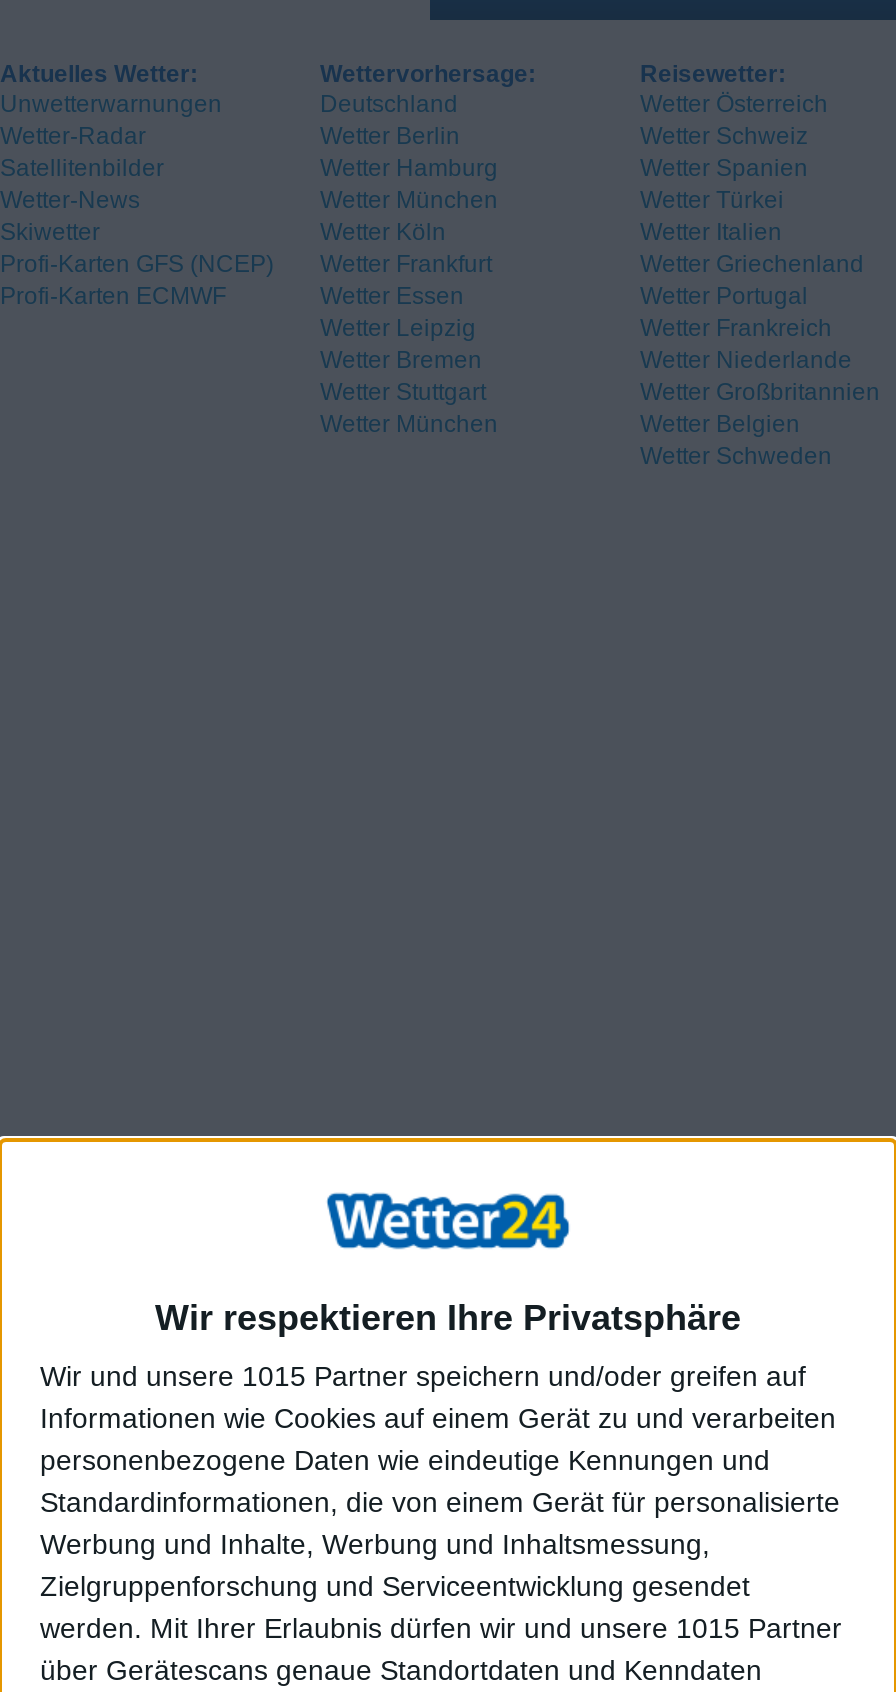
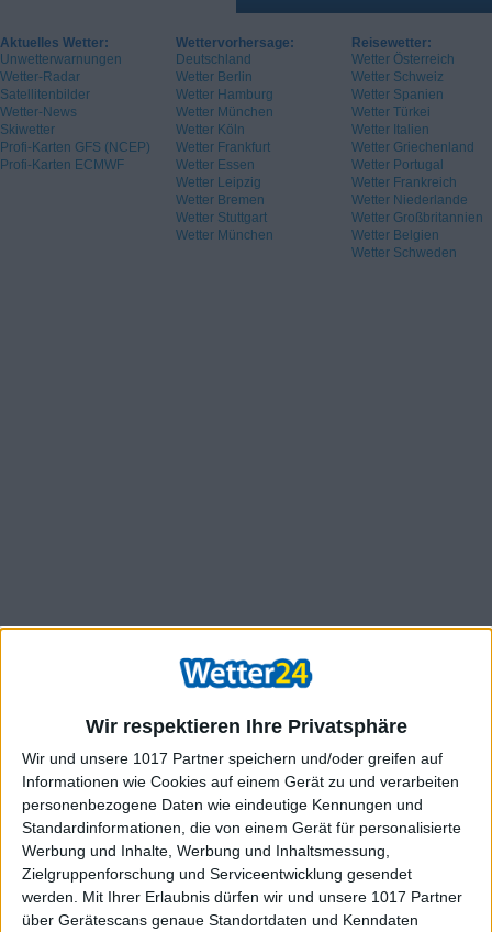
- Wir und unsere 1015 Partner speichern und/oder greifen auf
+ Wir und unsere 1017 Partner speichern und/oder greifen auf

- werden. Mit Ihrer Erlaubnis dürfen wir und unsere 1015 Partner
+ werden. Mit Ihrer Erlaubnis dürfen wir und unsere 1017 Partner
